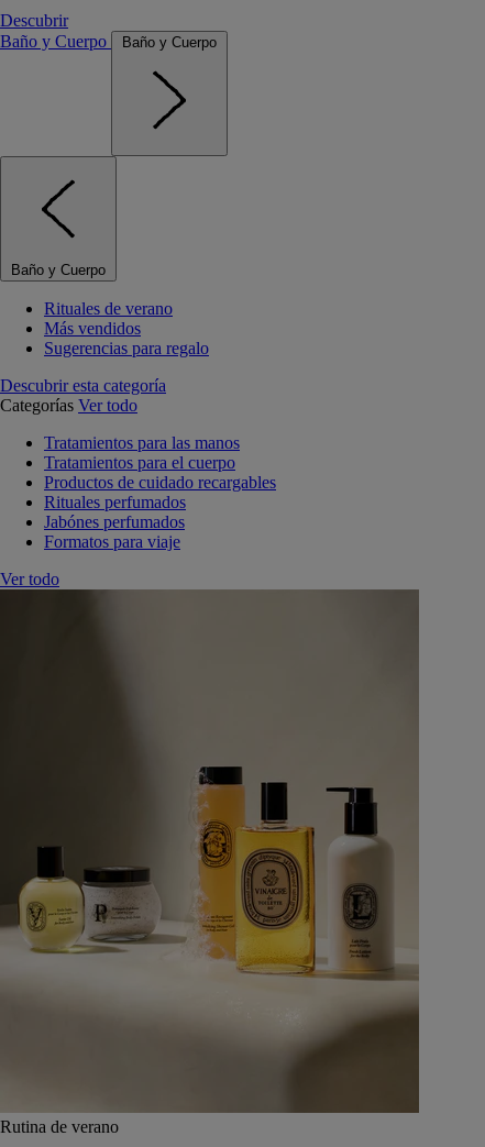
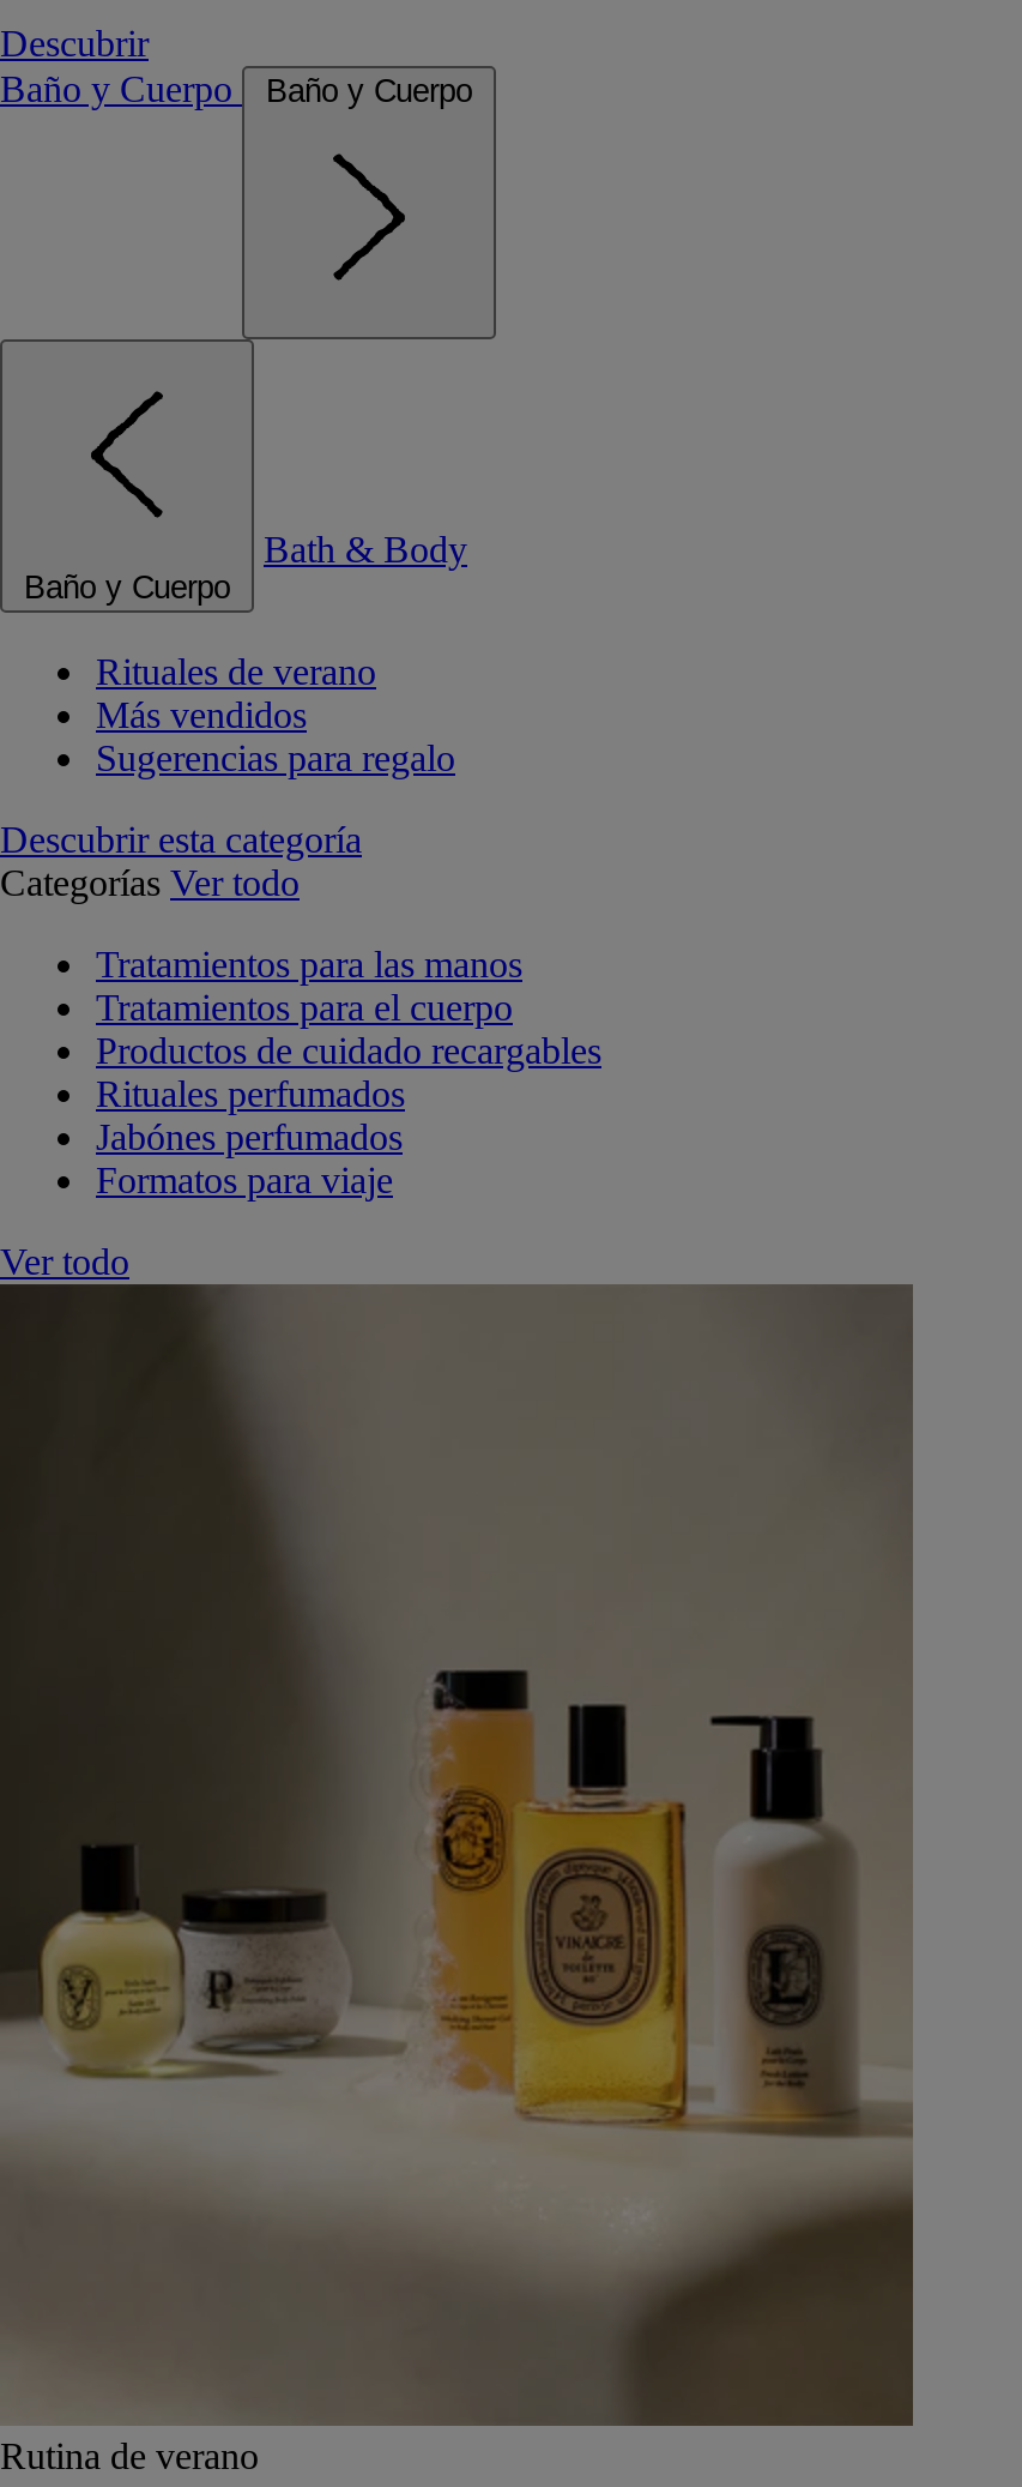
+ Bath & Body
